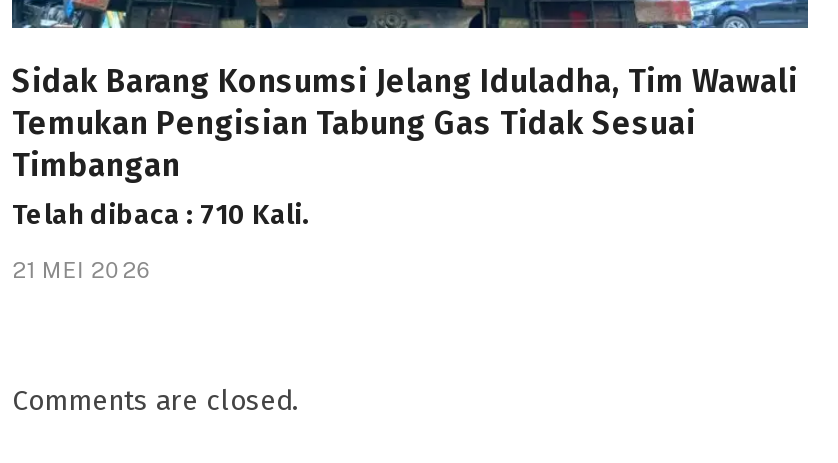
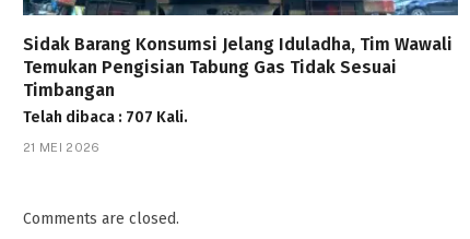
- Telah dibaca : 710 Kali.
+ Telah dibaca : 707 Kali.
